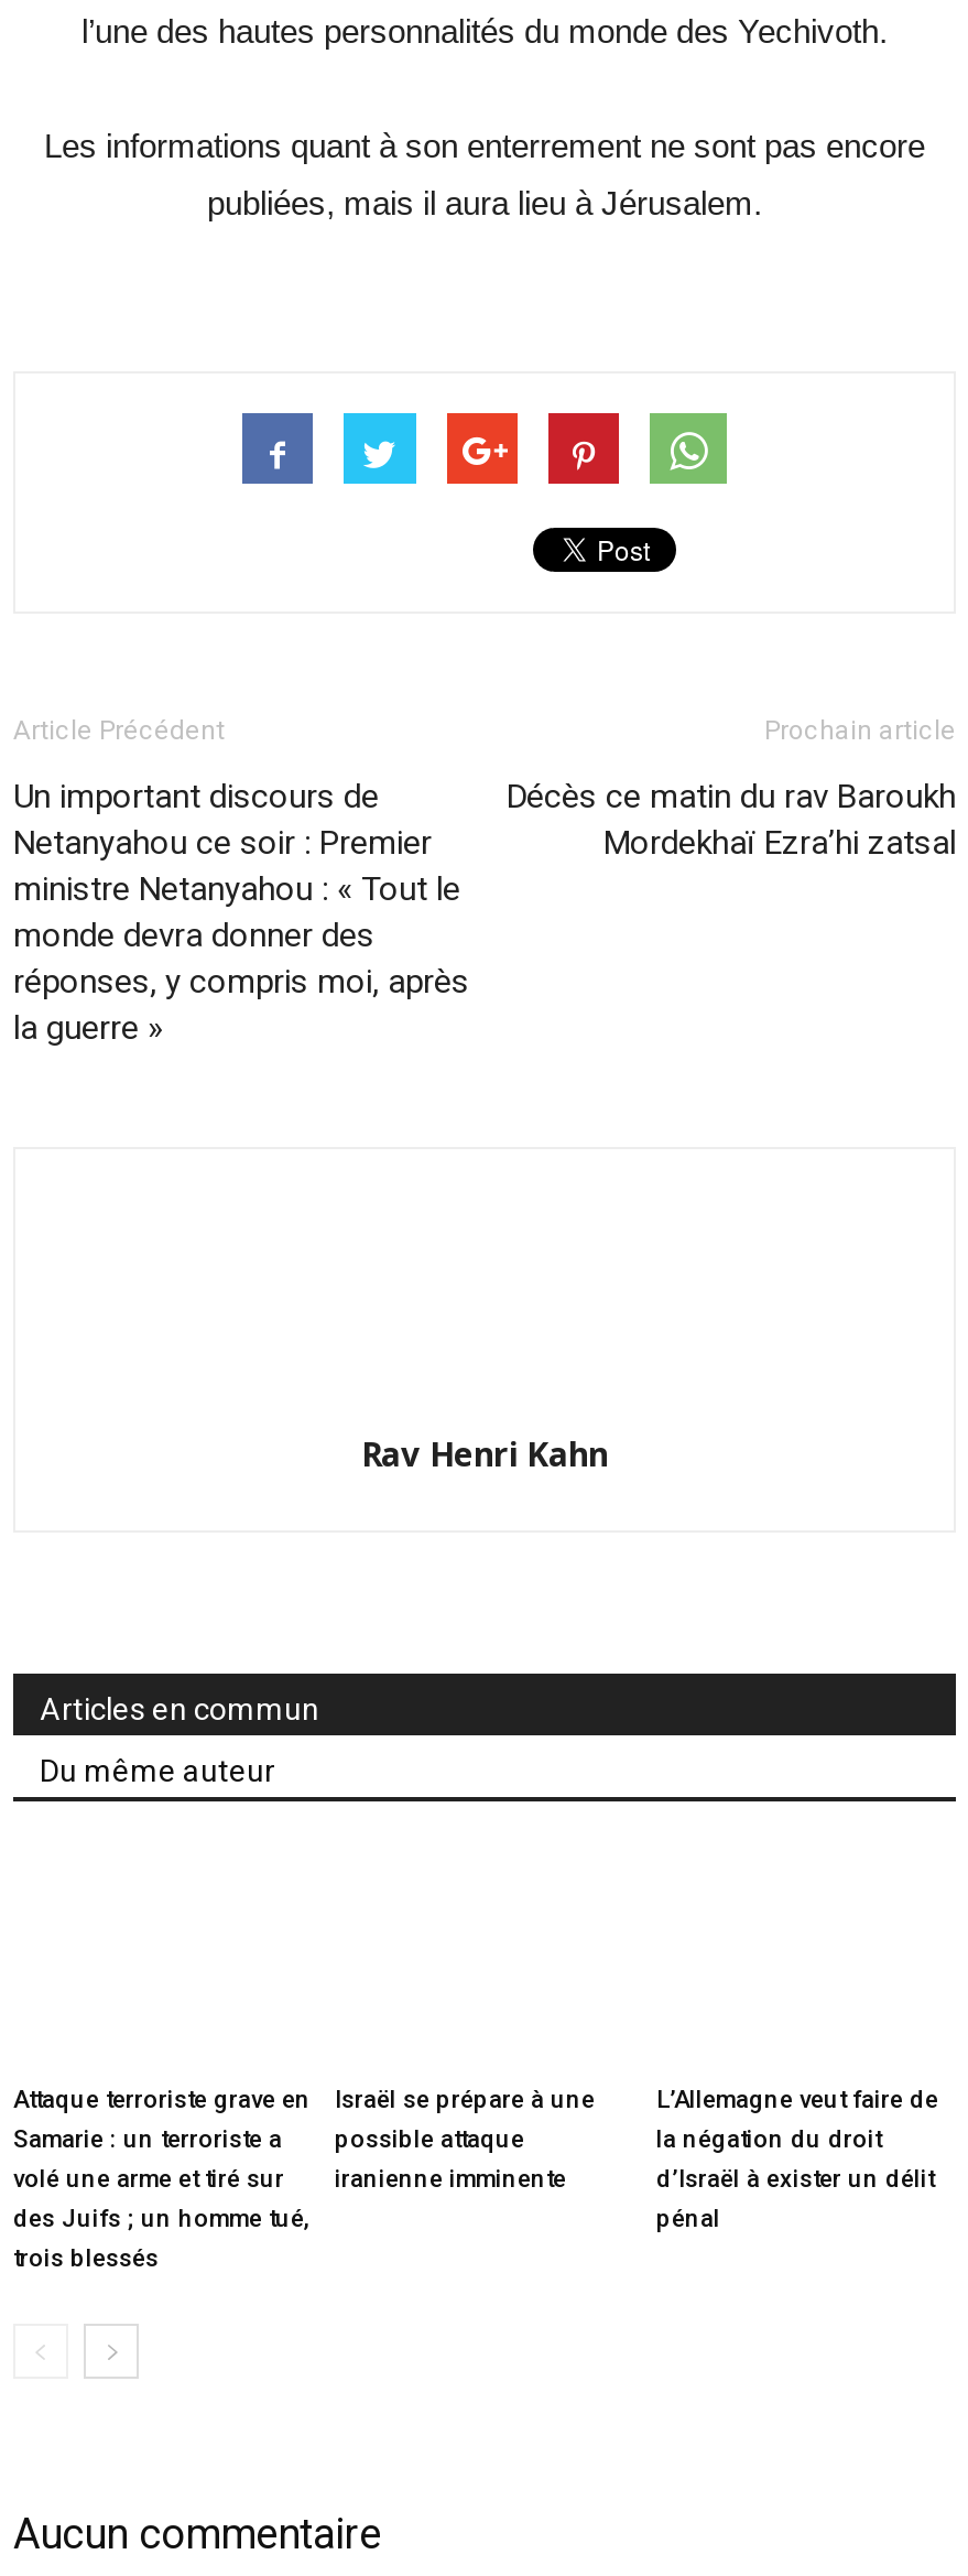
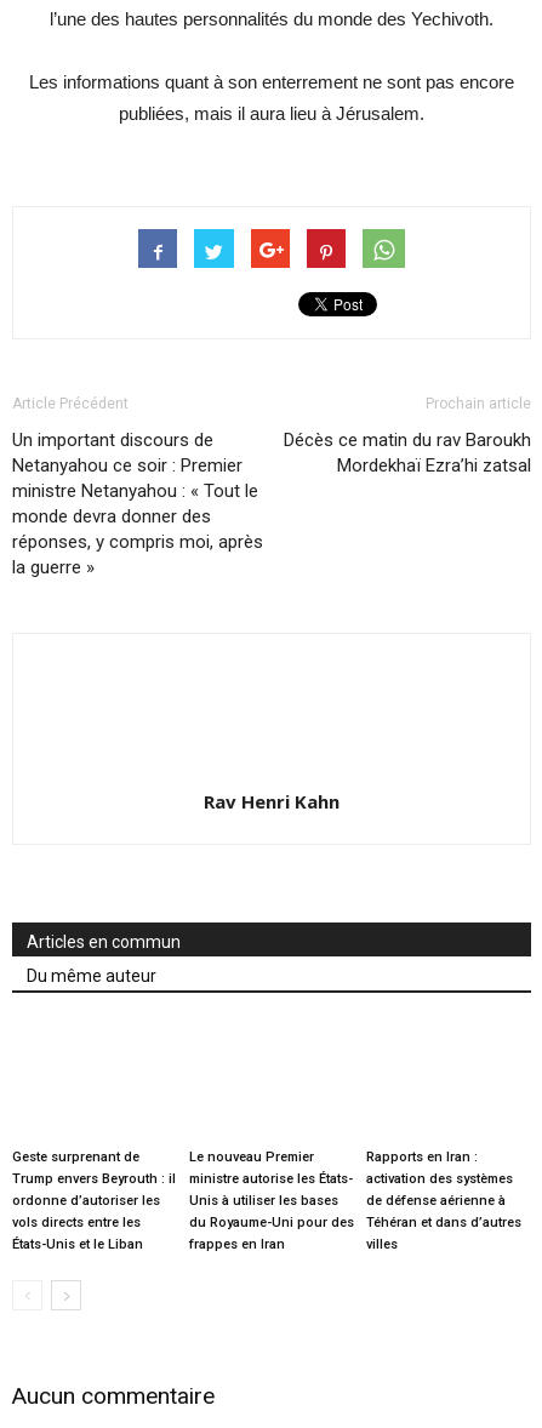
- Attaque terroriste grave en
- Samarie : un terroriste a
- volé une arme et tiré sur
- des Juifs ; un homme tué,
- trois blessés
+ Geste surprenant de
+ Trump envers Beyrouth : il
+ ordonne d’autoriser les
+ vols directs entre les
+ États-Unis et le Liban

- Israël se prépare à une
- possible attaque
- iranienne imminente
+ Le nouveau Premier
+ ministre autorise les États-
+ Unis à utiliser les bases
+ du Royaume-Uni pour des
+ frappes en Iran

- L’Allemagne veut faire de
- la négation du droit
- d’Israël à exister un délit
- pénal
+ Rapports en Iran :
+ activation des systèmes
+ de défense aérienne à
+ Téhéran et dans d’autres
+ villes
